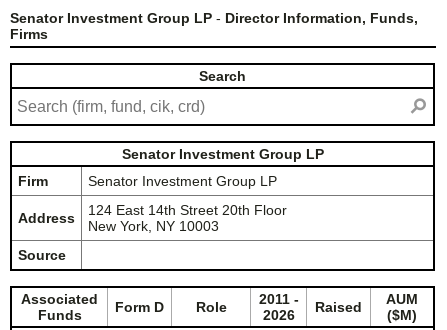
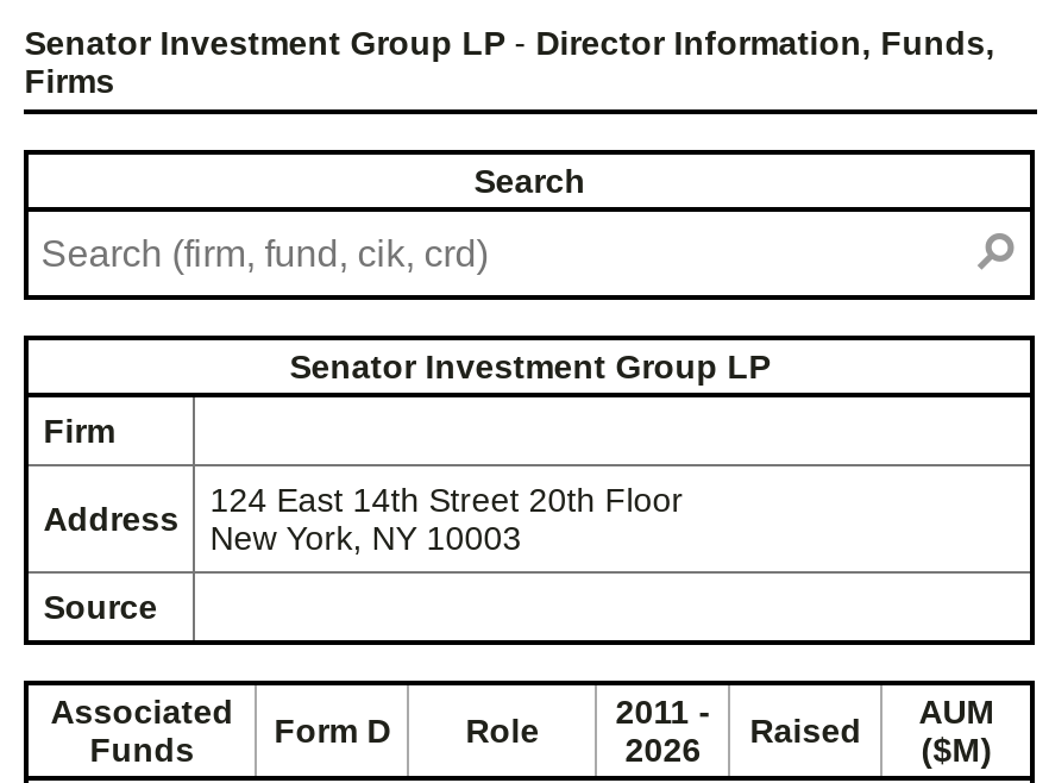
- Senator Investment Group LP
